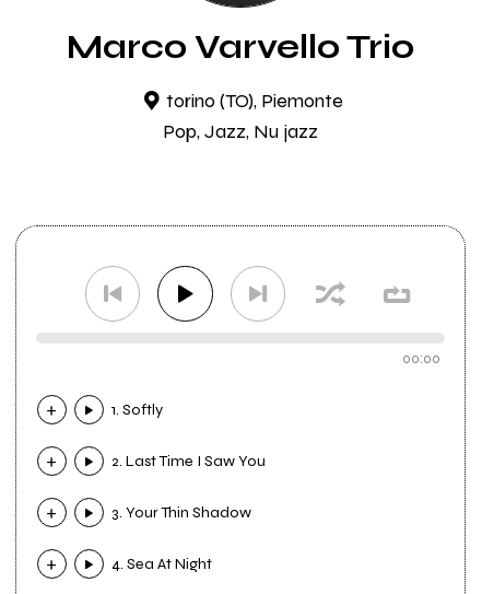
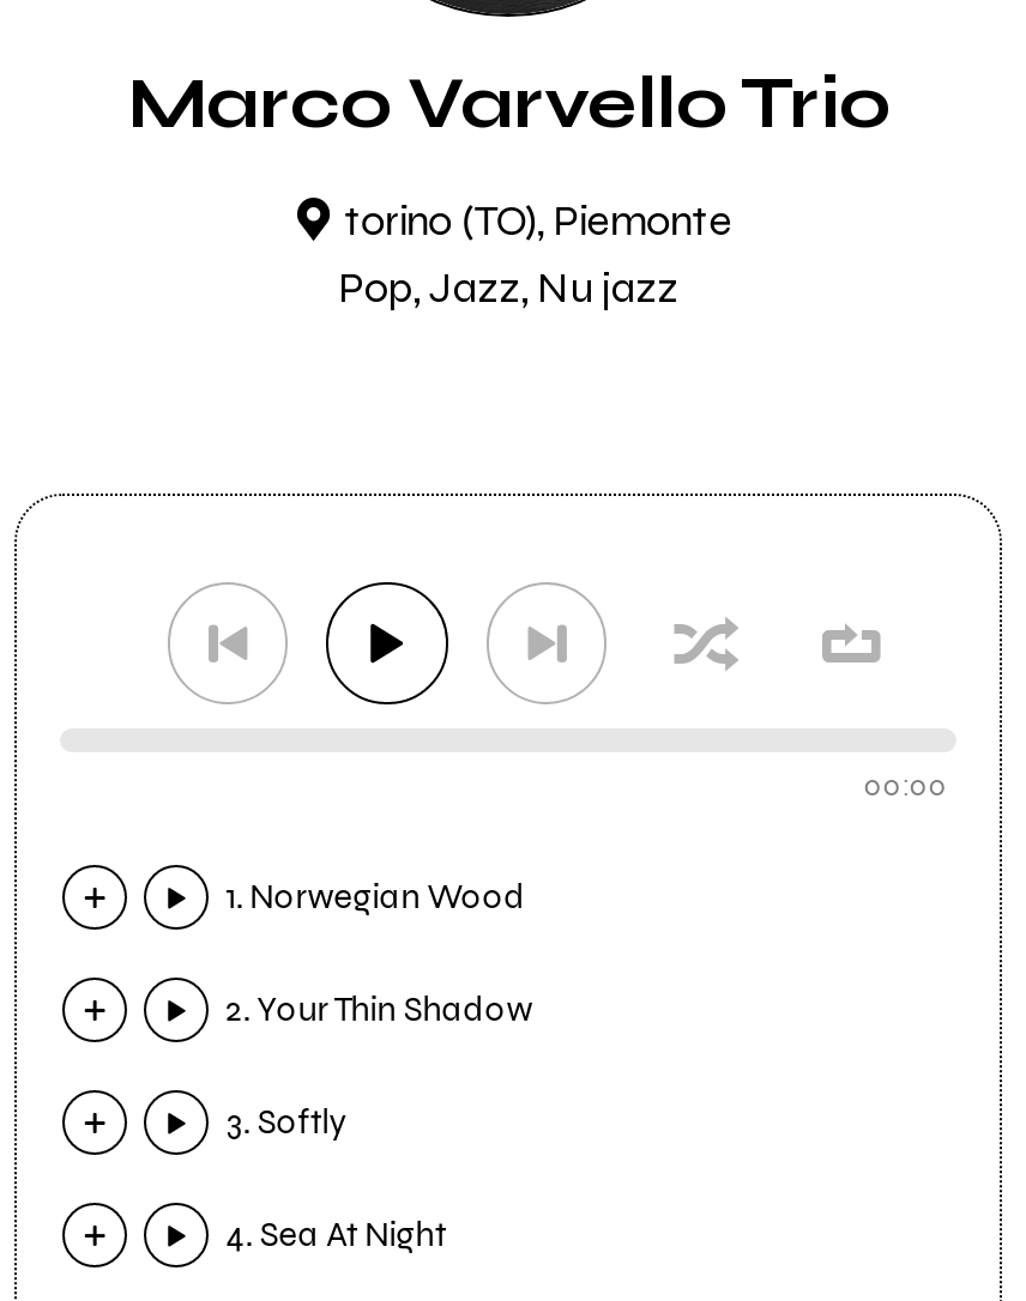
- 1. Softly
+ 1. Norwegian Wood

- 2. Last Time I Saw You
+ 2. Your Thin Shadow

- 3. Your Thin Shadow
+ 3. Softly
